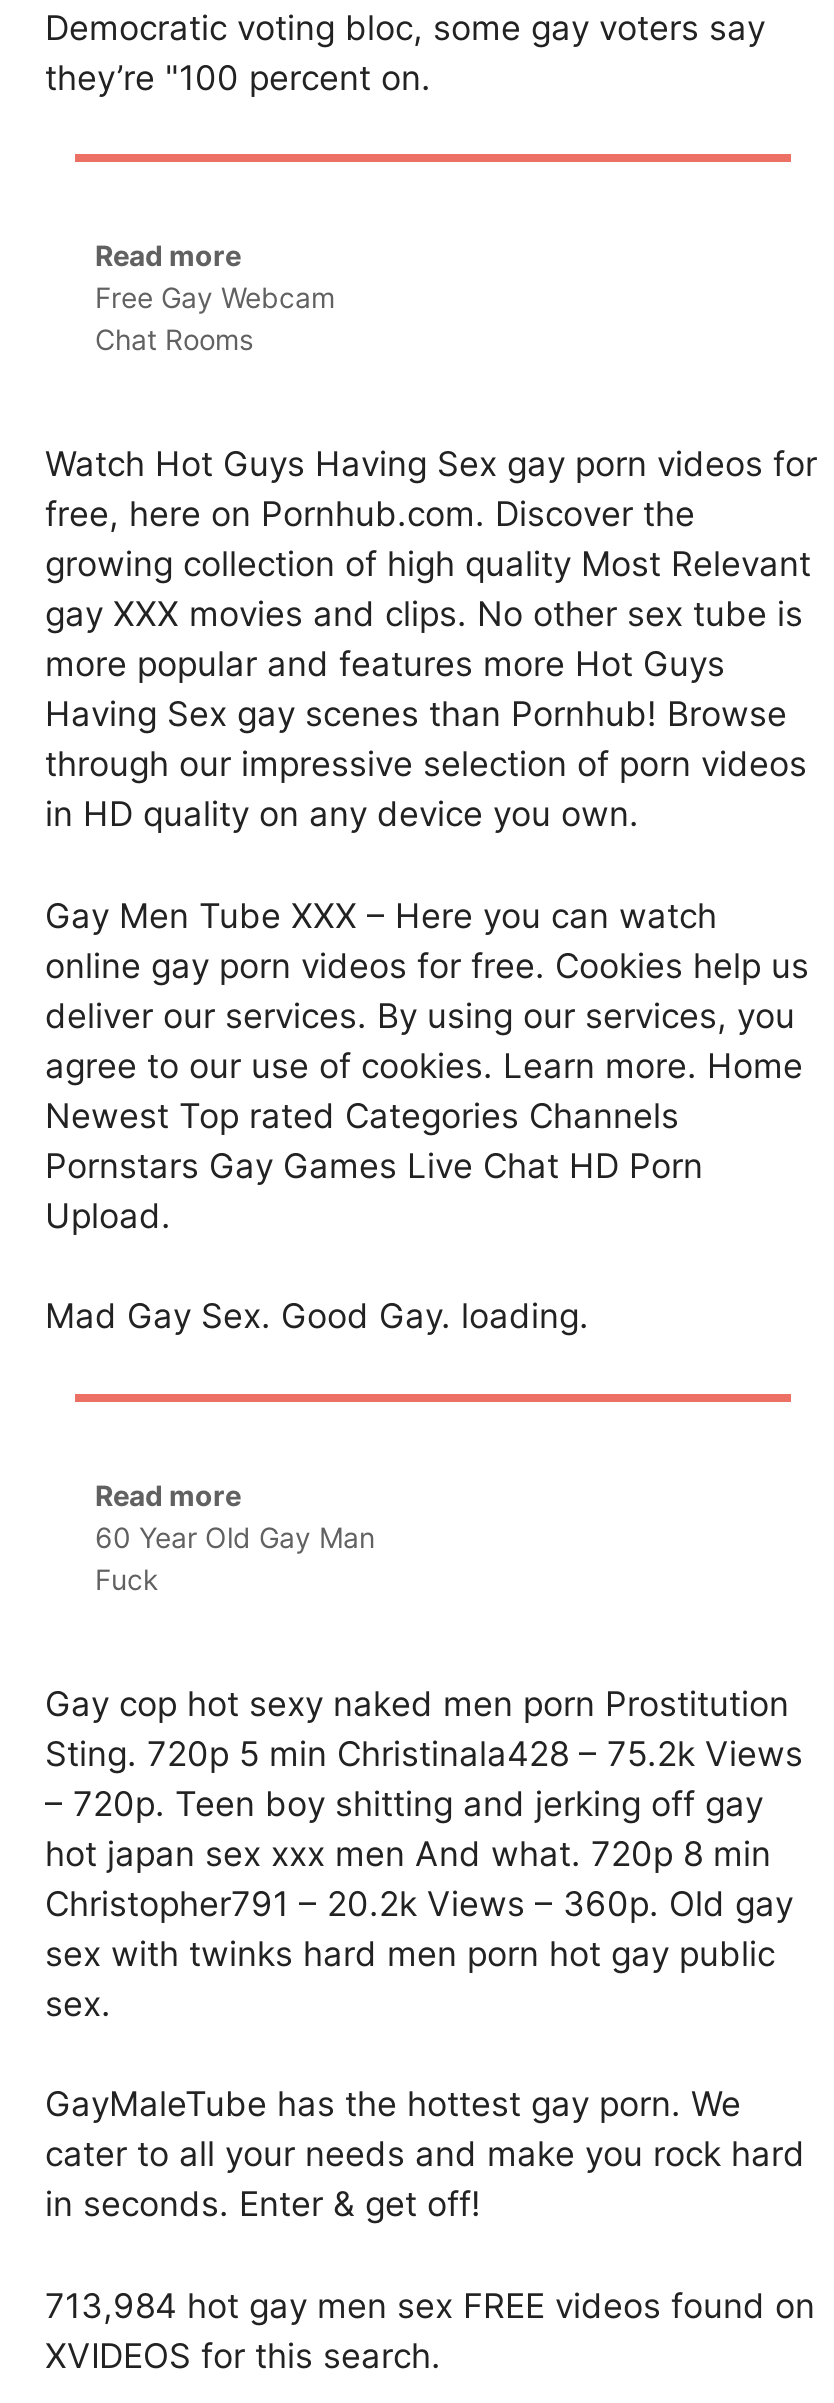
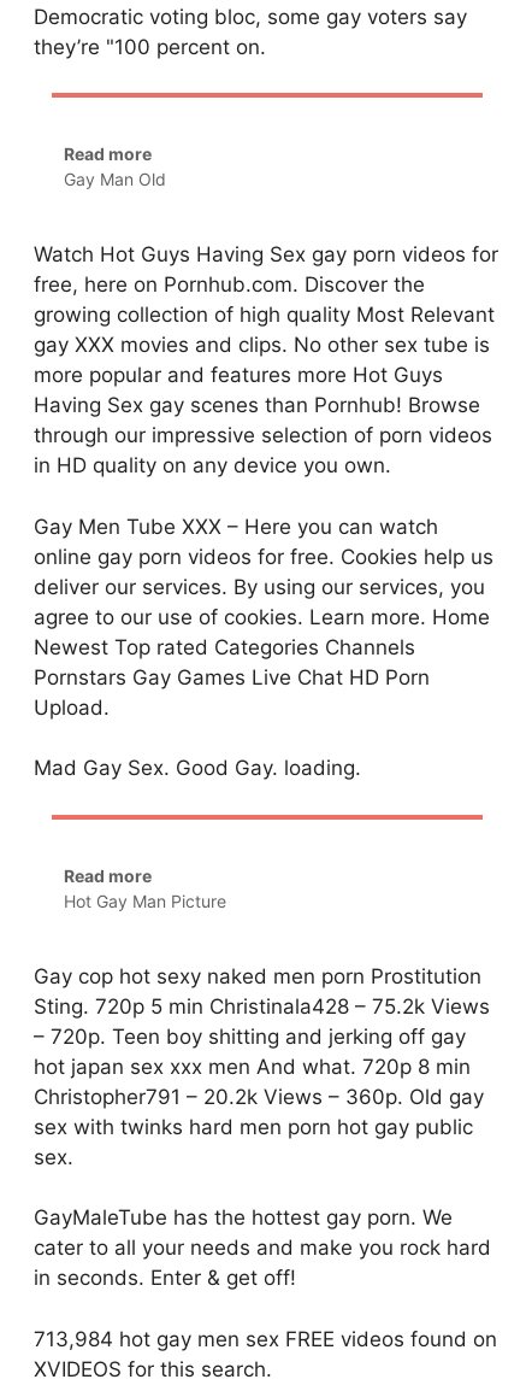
- Free Gay Webcam
- Chat Rooms
+ Gay Man Old

- 60 Year Old Gay Man
- Fuck
+ Hot Gay Man Picture
